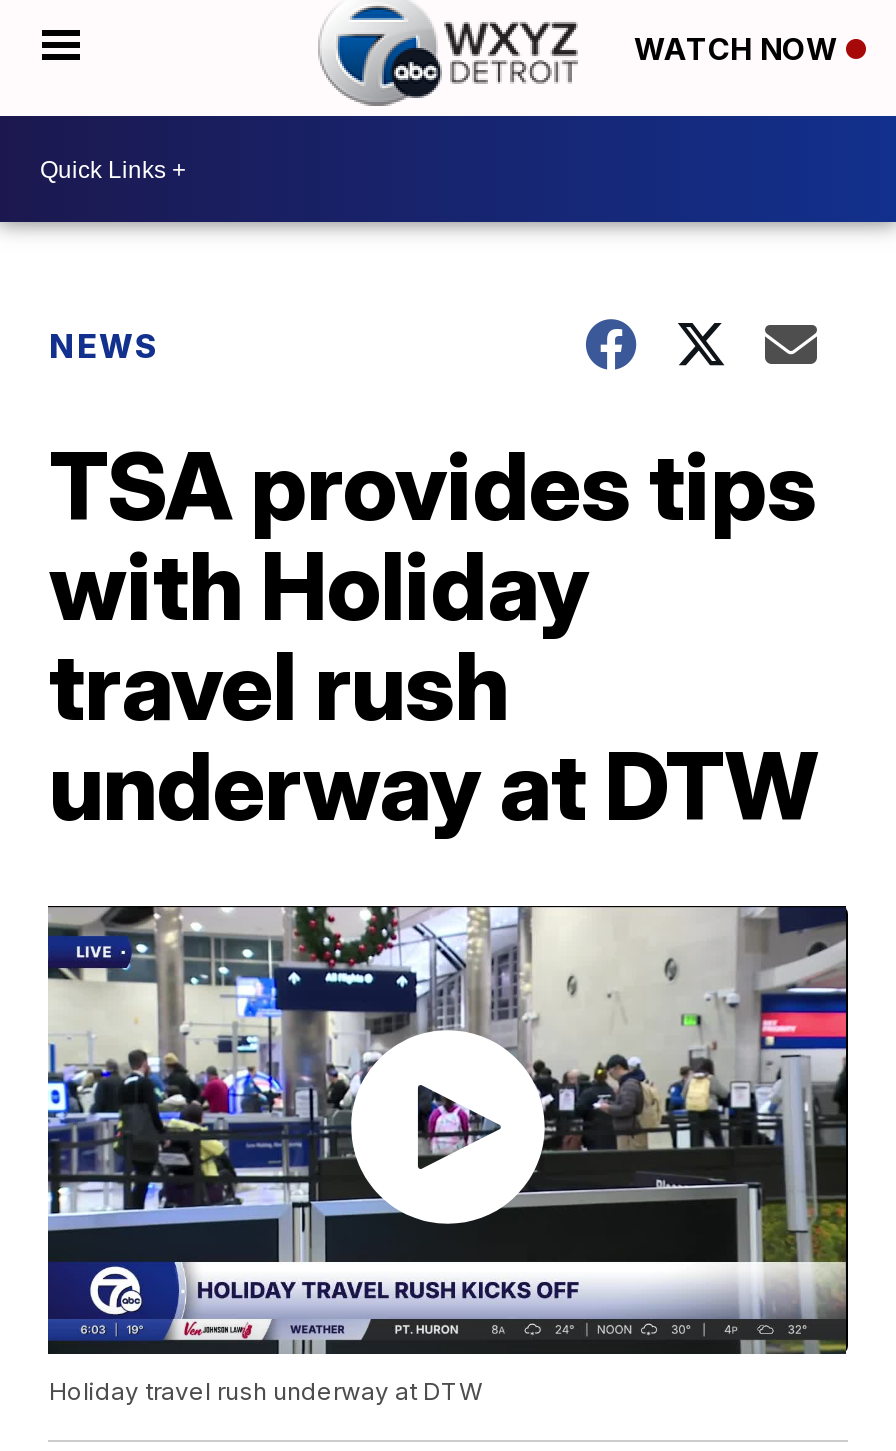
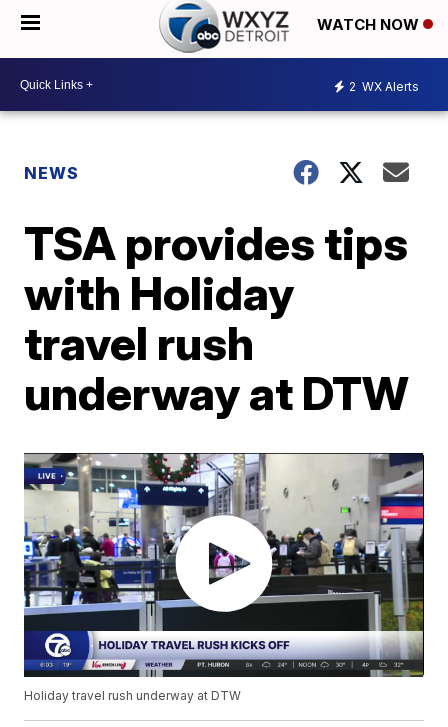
+ 2 WX Alerts
